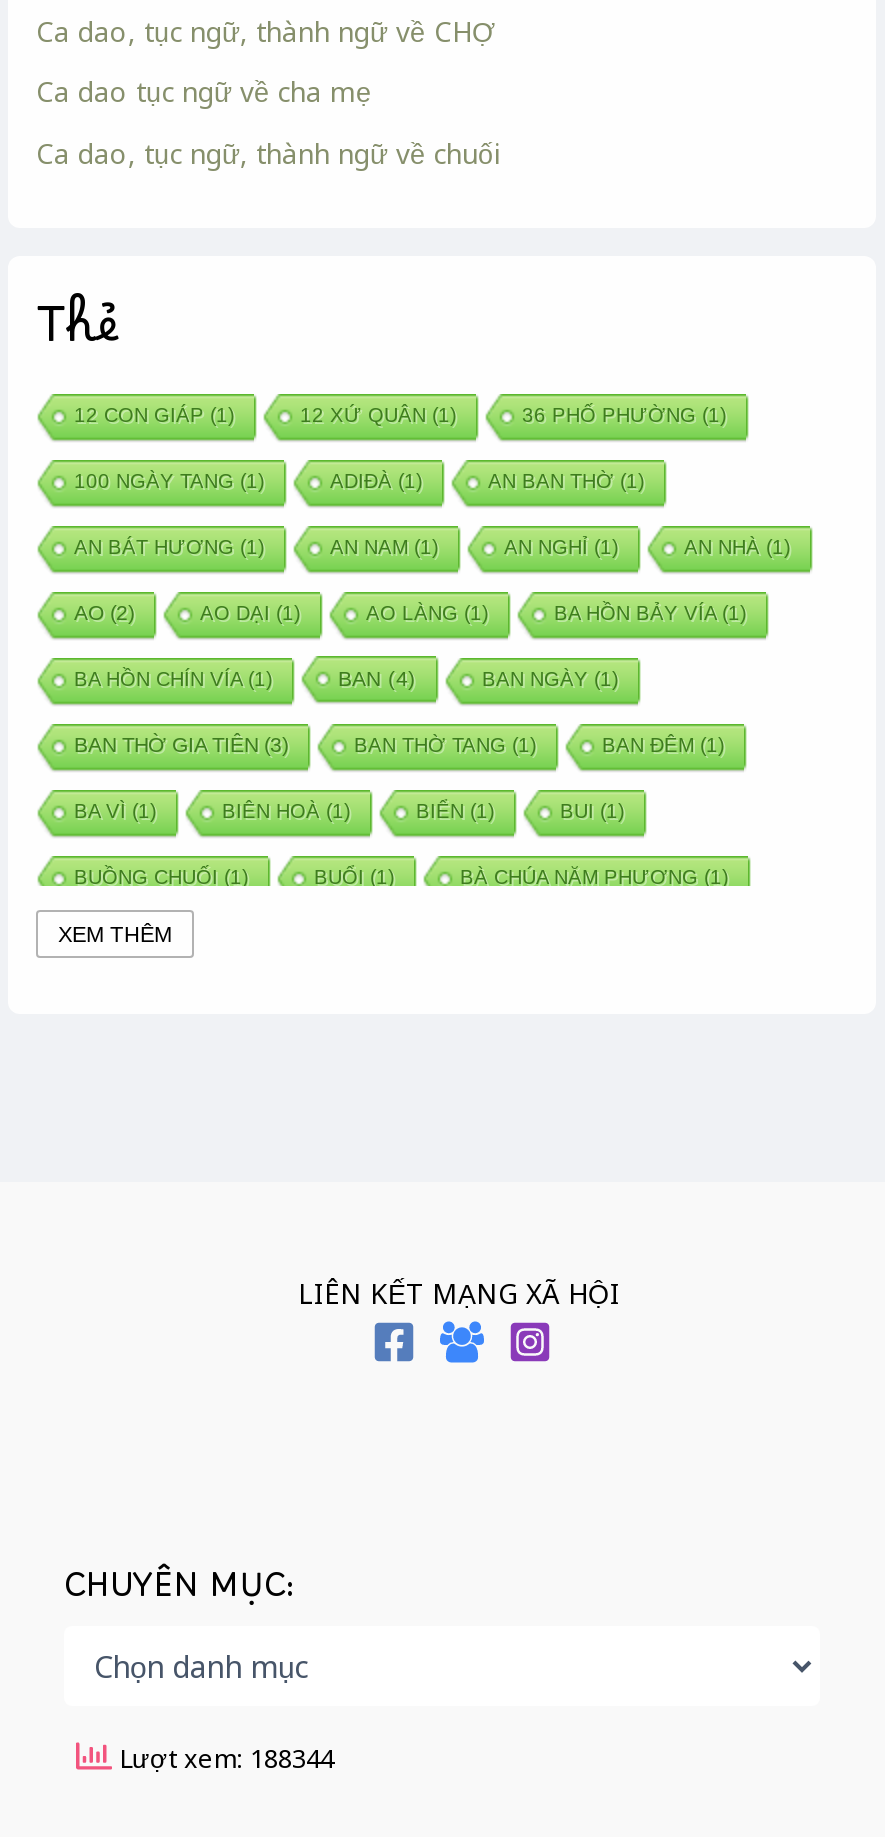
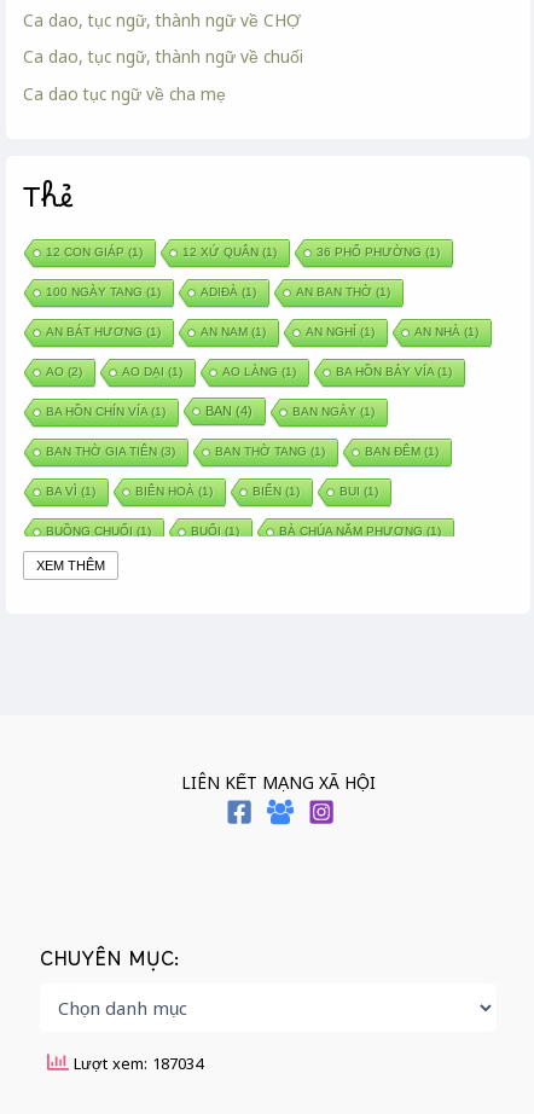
moved down: Ca dao tục ngữ về cha mẹ

moved up: Ca dao, tục ngữ, thành ngữ về chuối

- Lượt xem: 188344
+ Lượt xem: 187034
